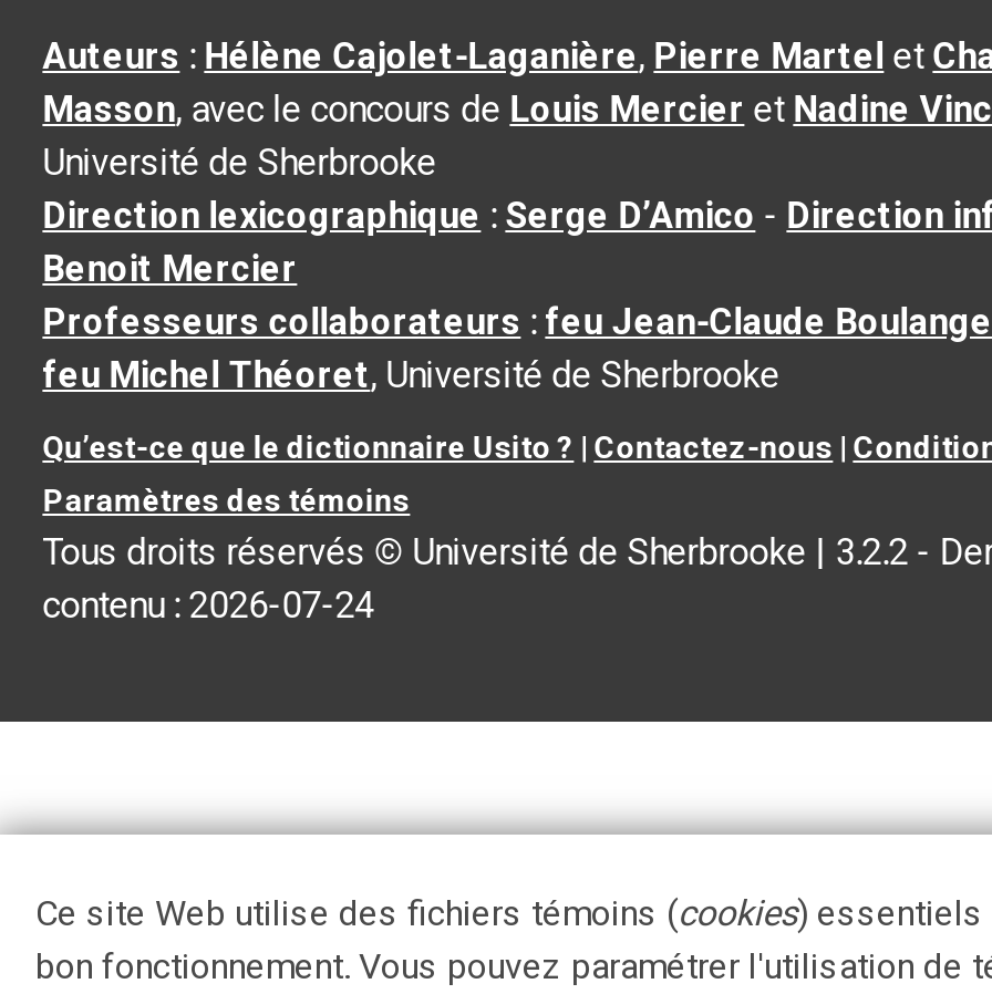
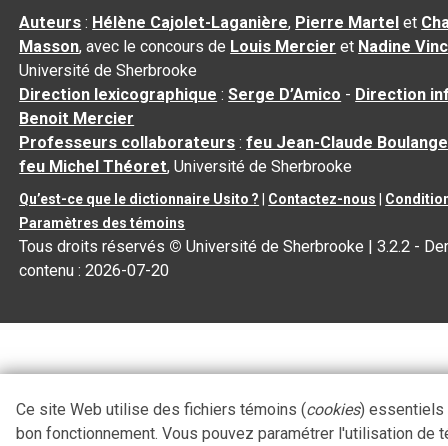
- contenu : 2026-07-24
+ contenu : 2026-07-20
